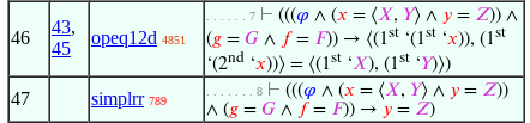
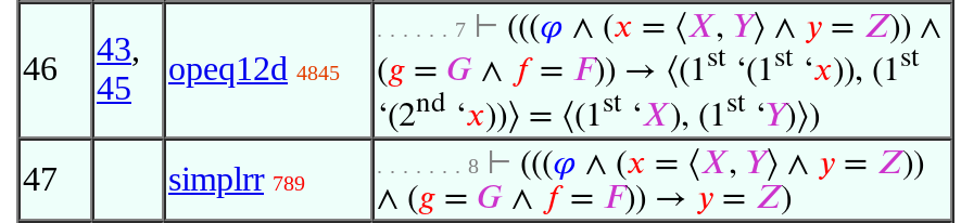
- opeq12d 4851
+ opeq12d 4845
